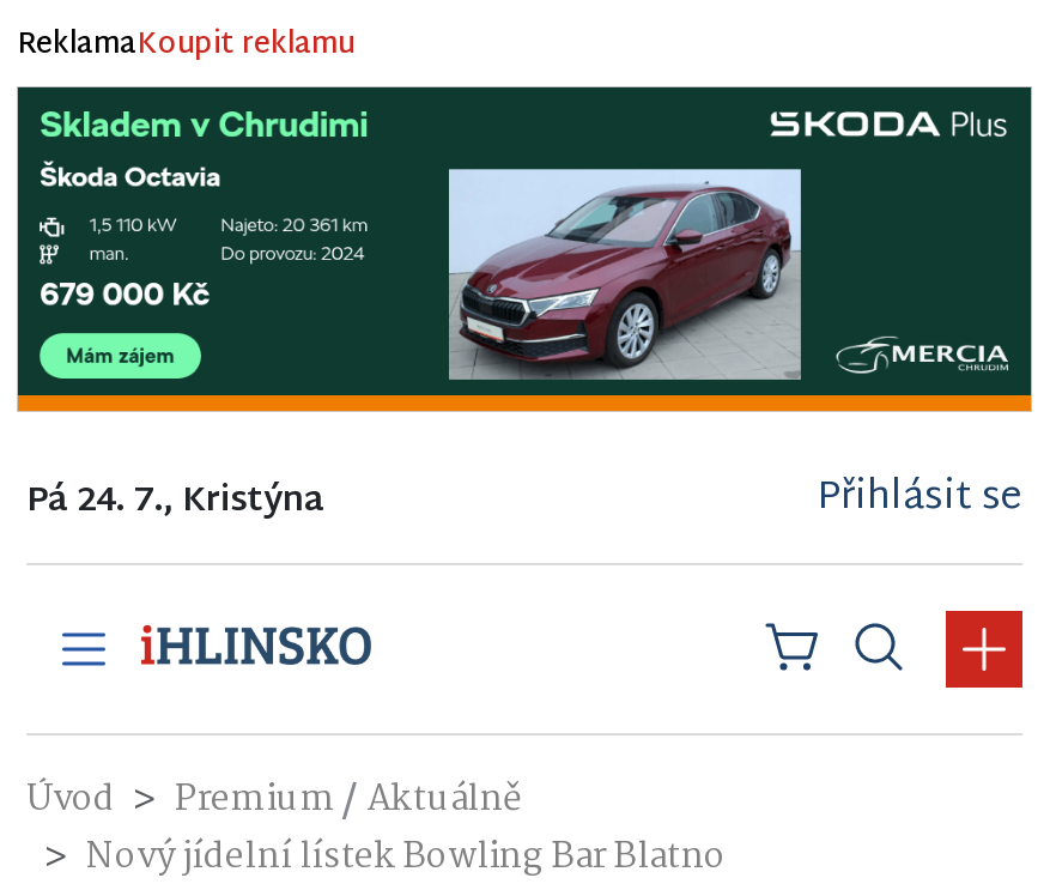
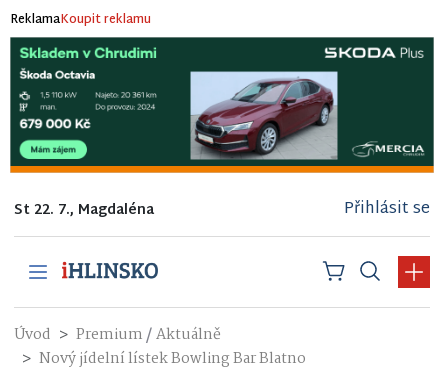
- Pá 24. 7., Kristýna
+ St 22. 7., Magdaléna
